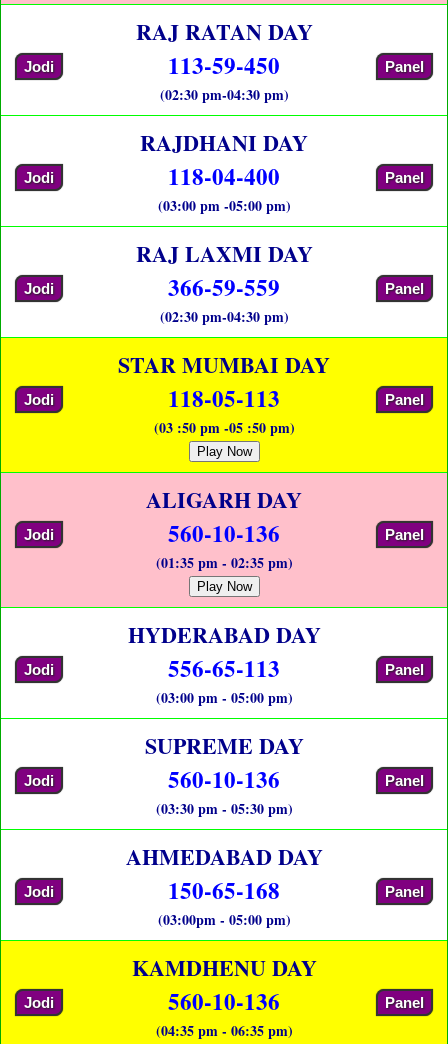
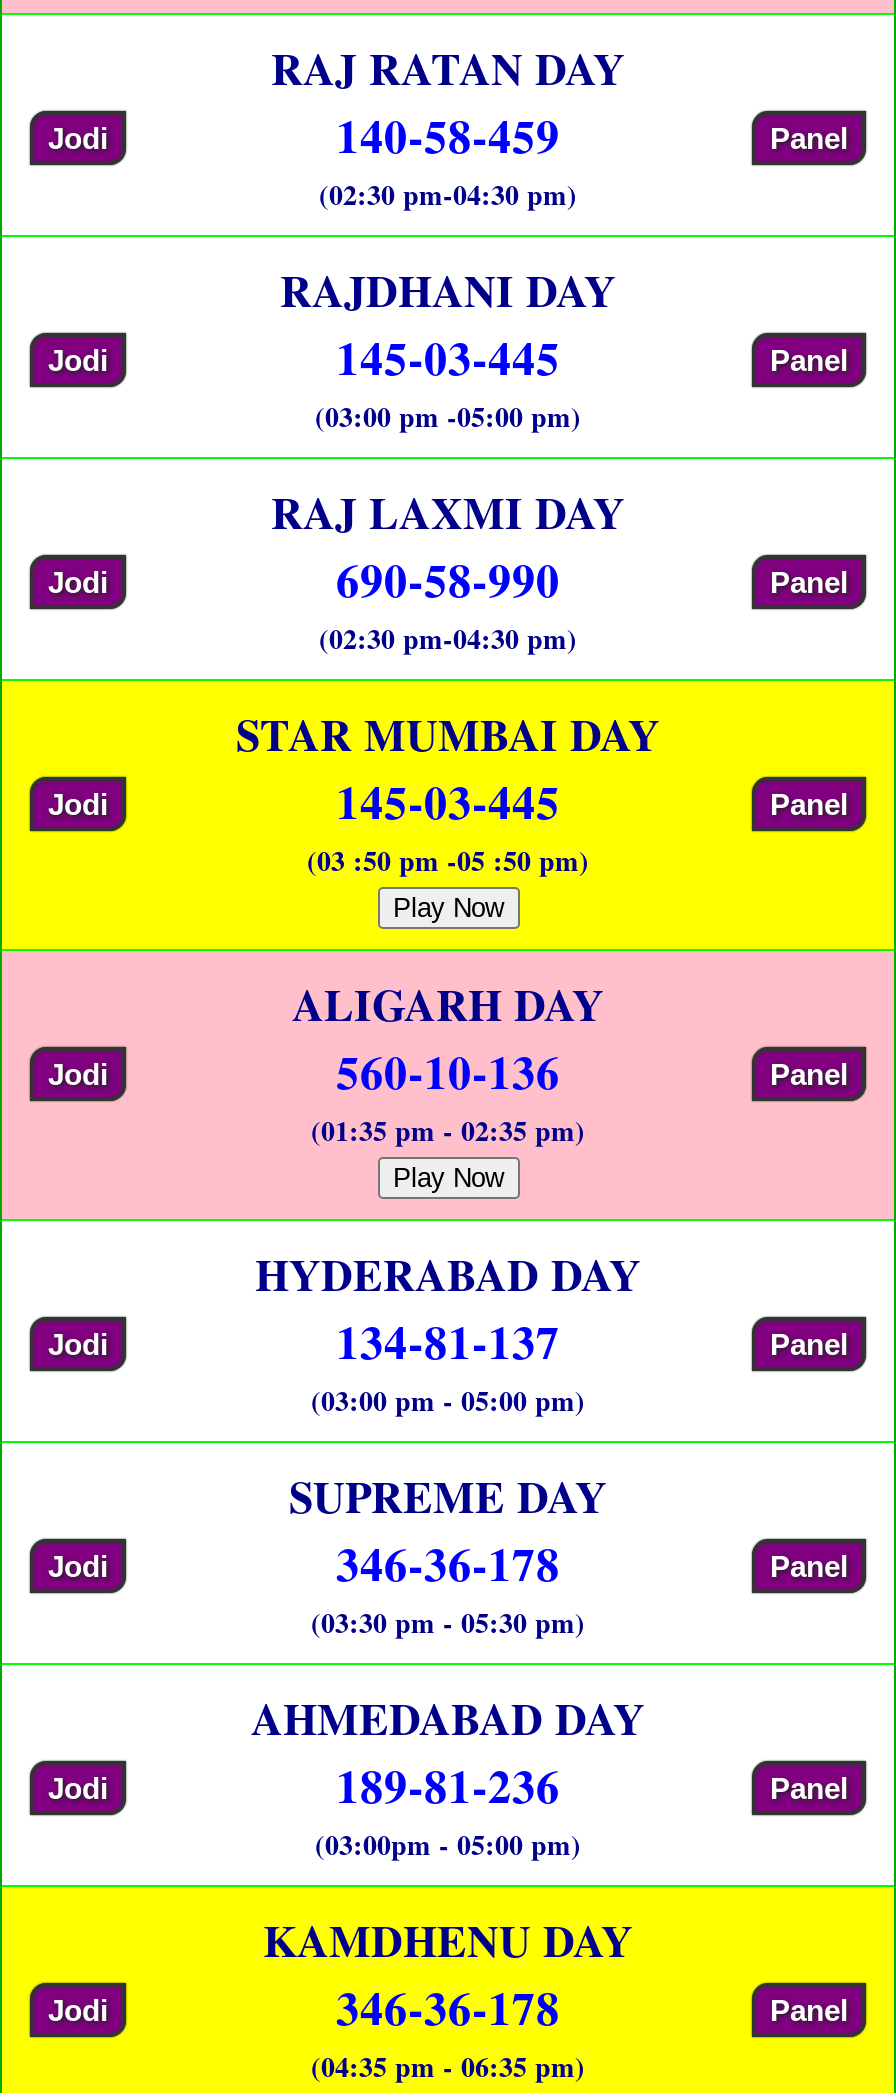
- 113-59-450
+ 140-58-459

- 118-04-400
+ 145-03-445

- 366-59-559
+ 690-58-990

- 118-05-113
+ 145-03-445

- 556-65-113
+ 134-81-137

- 560-10-136
+ 346-36-178

- 150-65-168
+ 189-81-236

- 560-10-136
+ 346-36-178
